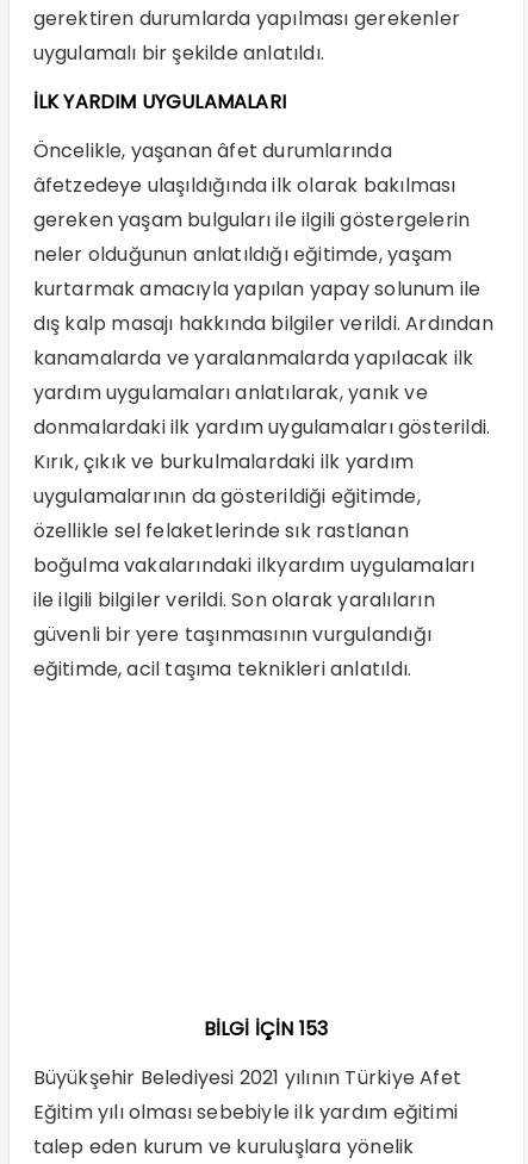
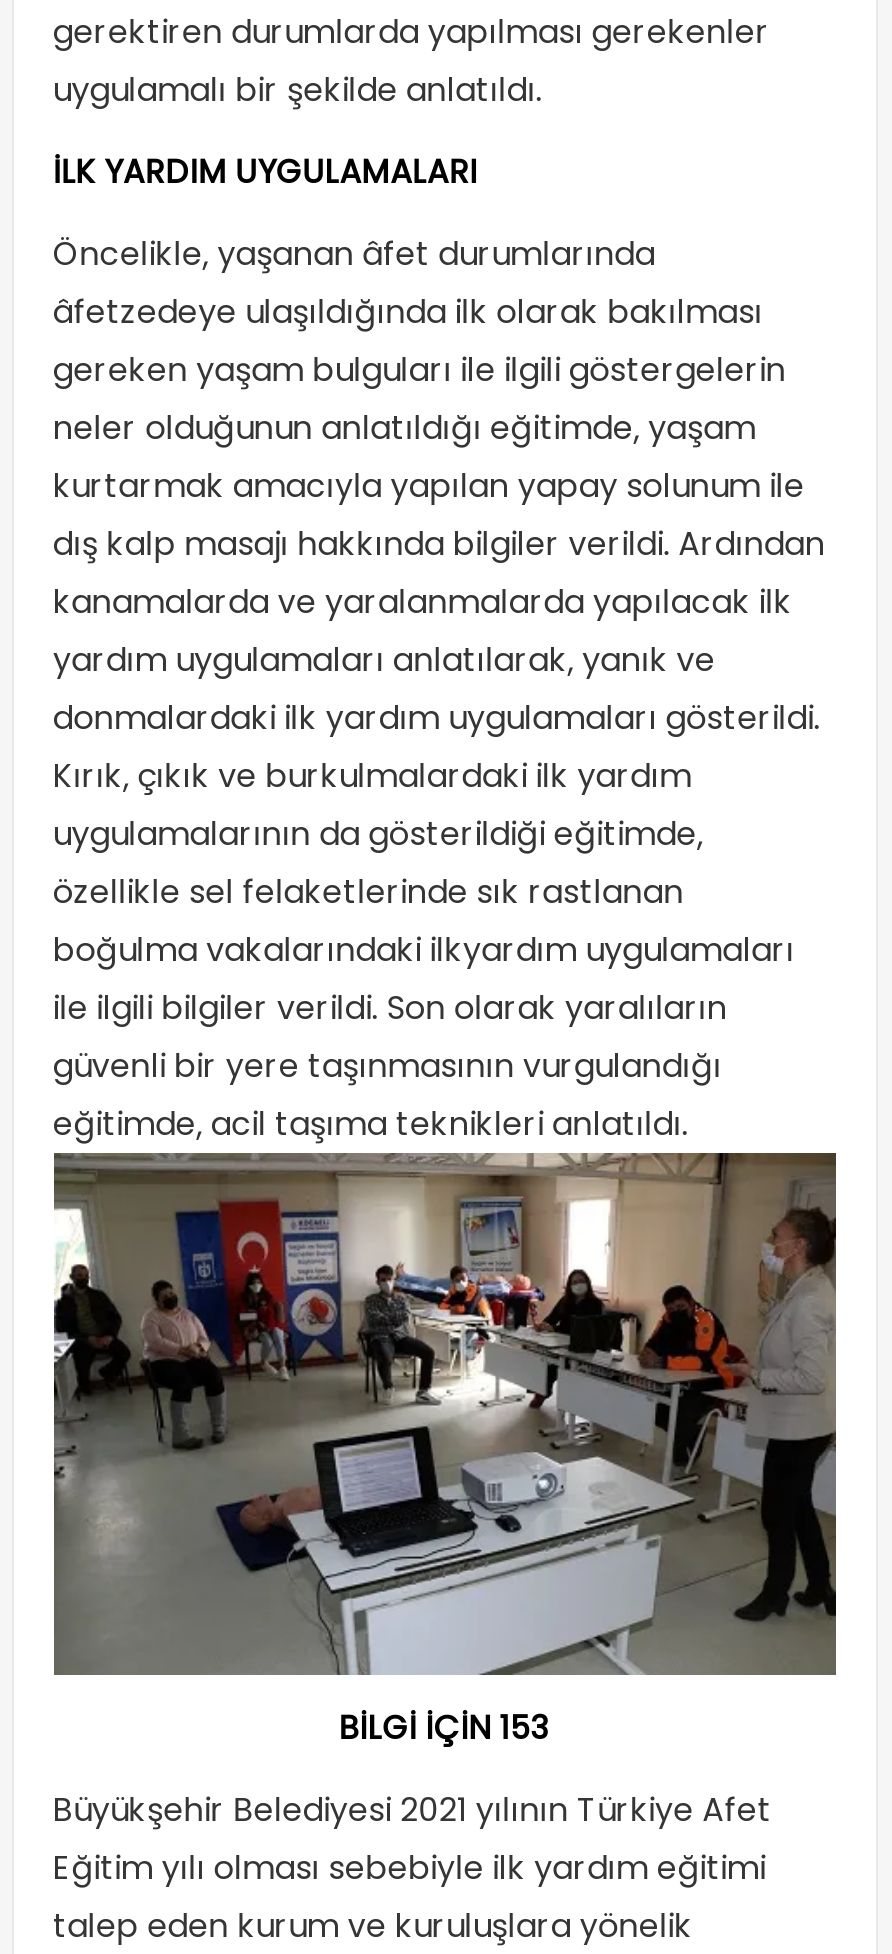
+ [image]
